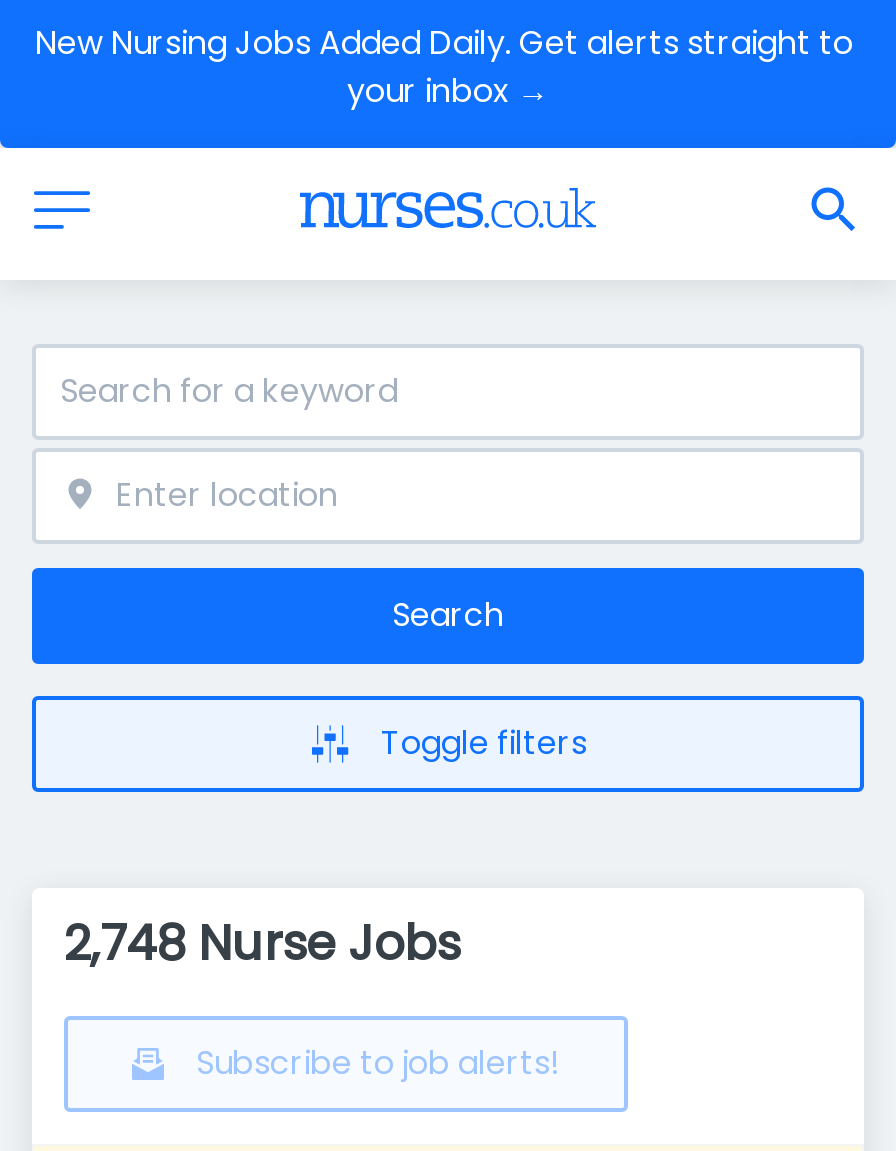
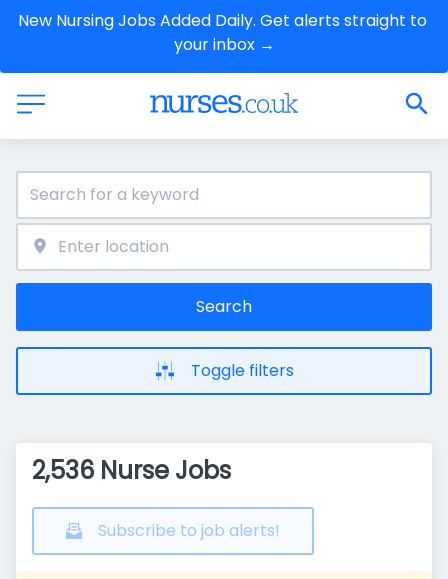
- 2,748 Nurse Jobs
+ 2,536 Nurse Jobs
